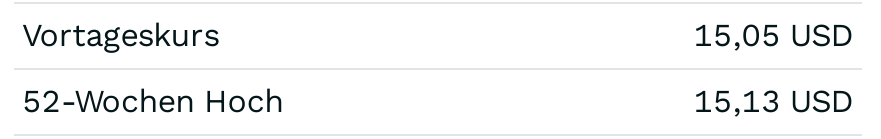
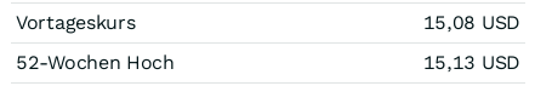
- 15,05 USD
+ 15,08 USD
